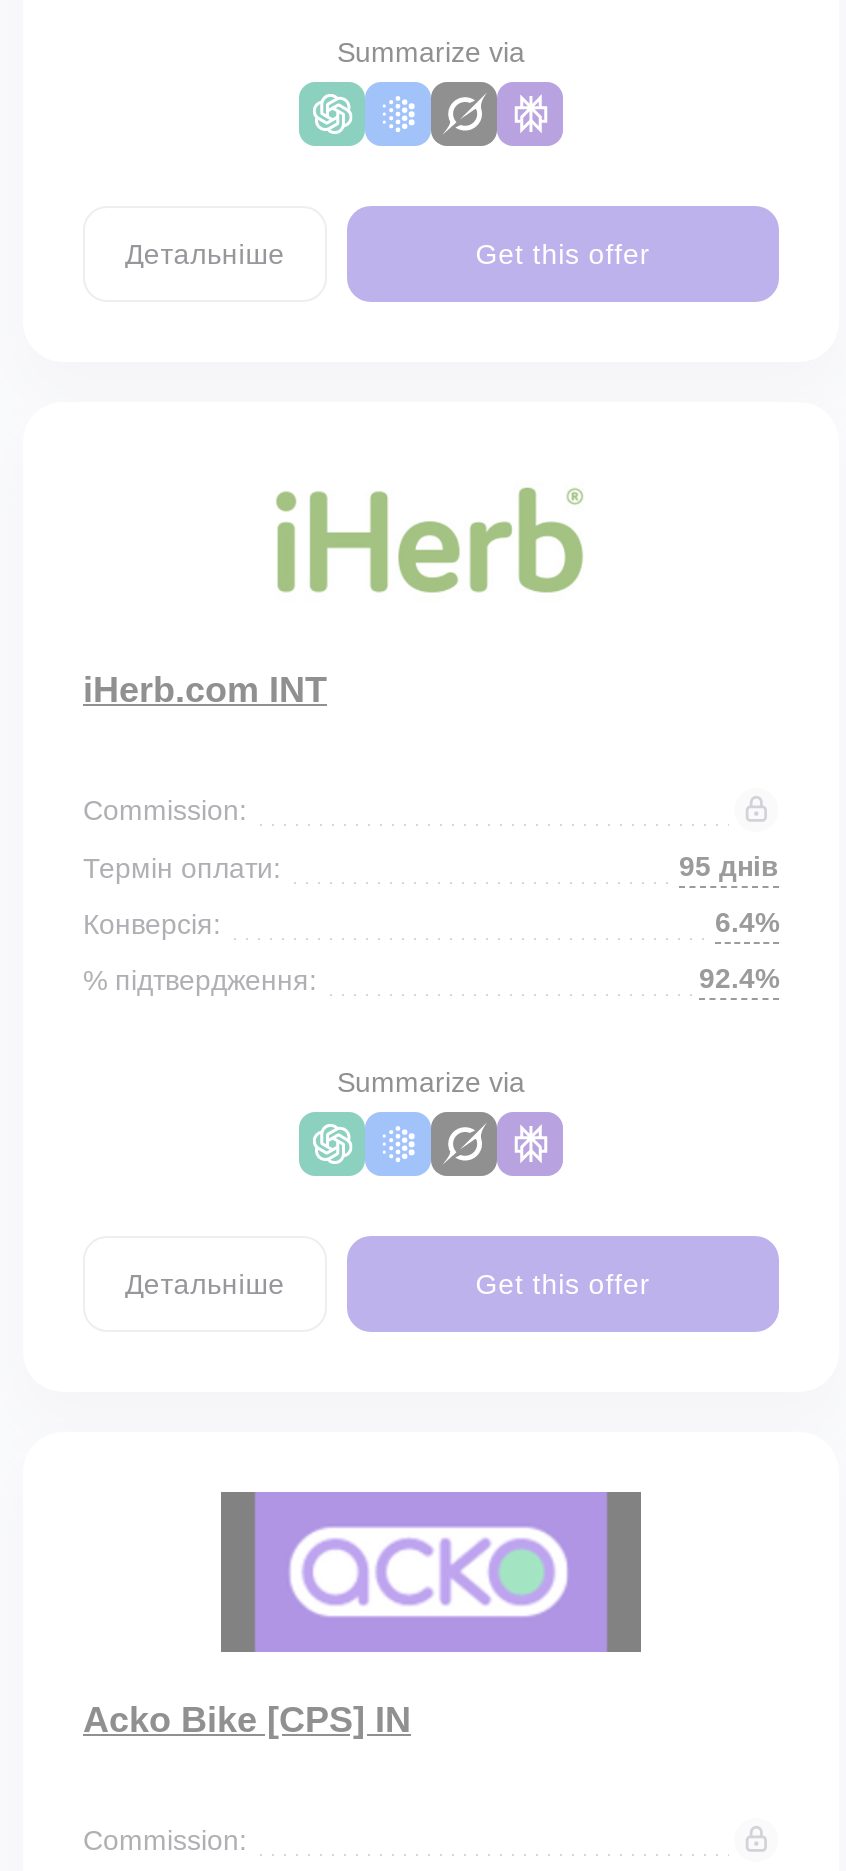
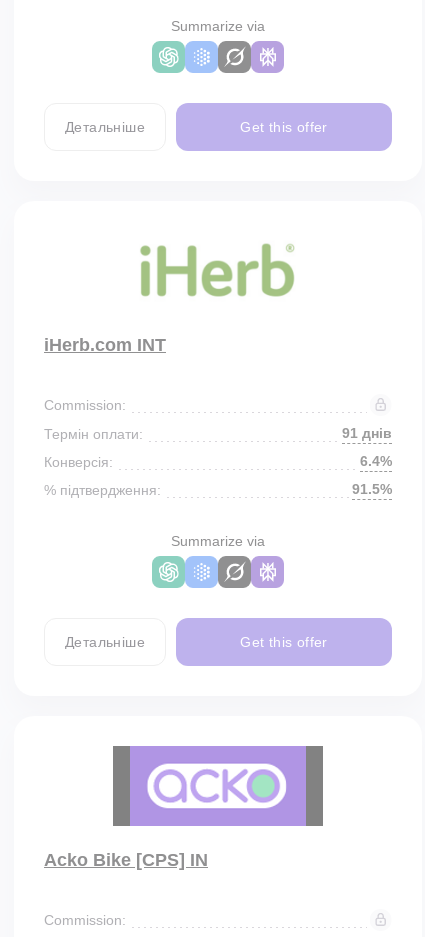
- 95 днів
+ 91 днів

- 92.4%
+ 91.5%
